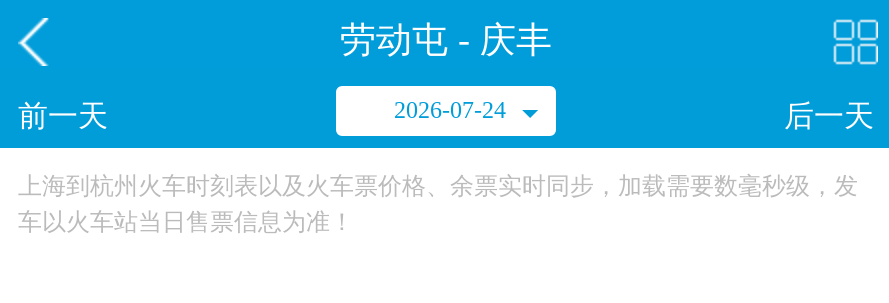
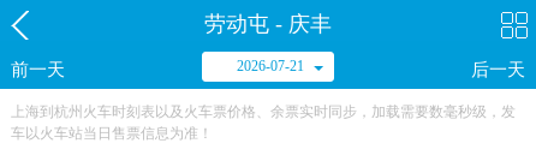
- 2026-07-24
+ 2026-07-21
